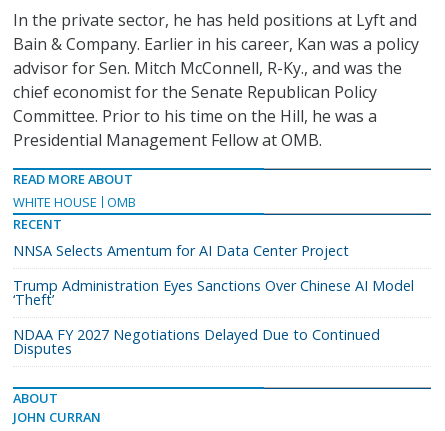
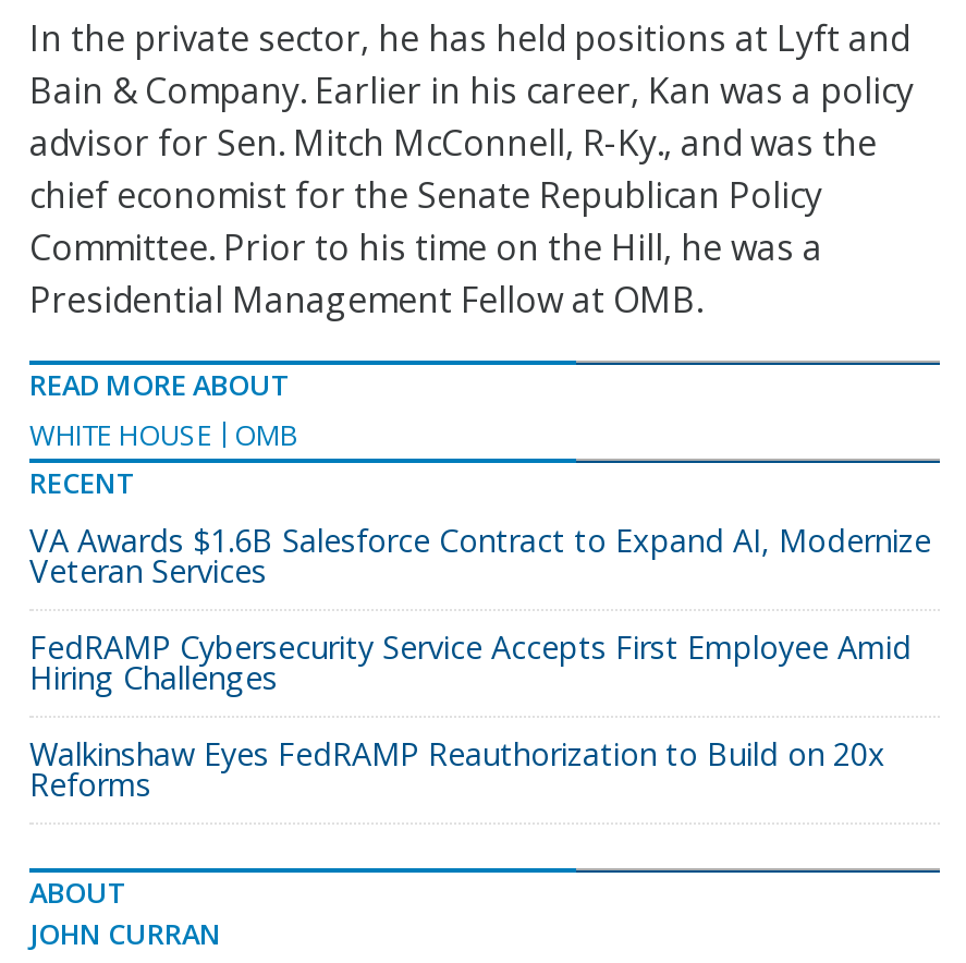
- NNSA Selects Amentum for AI Data Center Project
+ VA Awards $1.6B Salesforce Contract to Expand AI, Modernize
+ Veteran Services

- Trump Administration Eyes Sanctions Over Chinese AI Model
- ‘Theft’
+ FedRAMP Cybersecurity Service Accepts First Employee Amid
+ Hiring Challenges

- NDAA FY 2027 Negotiations Delayed Due to Continued
- Disputes
+ Walkinshaw Eyes FedRAMP Reauthorization to Build on 20x
+ Reforms
